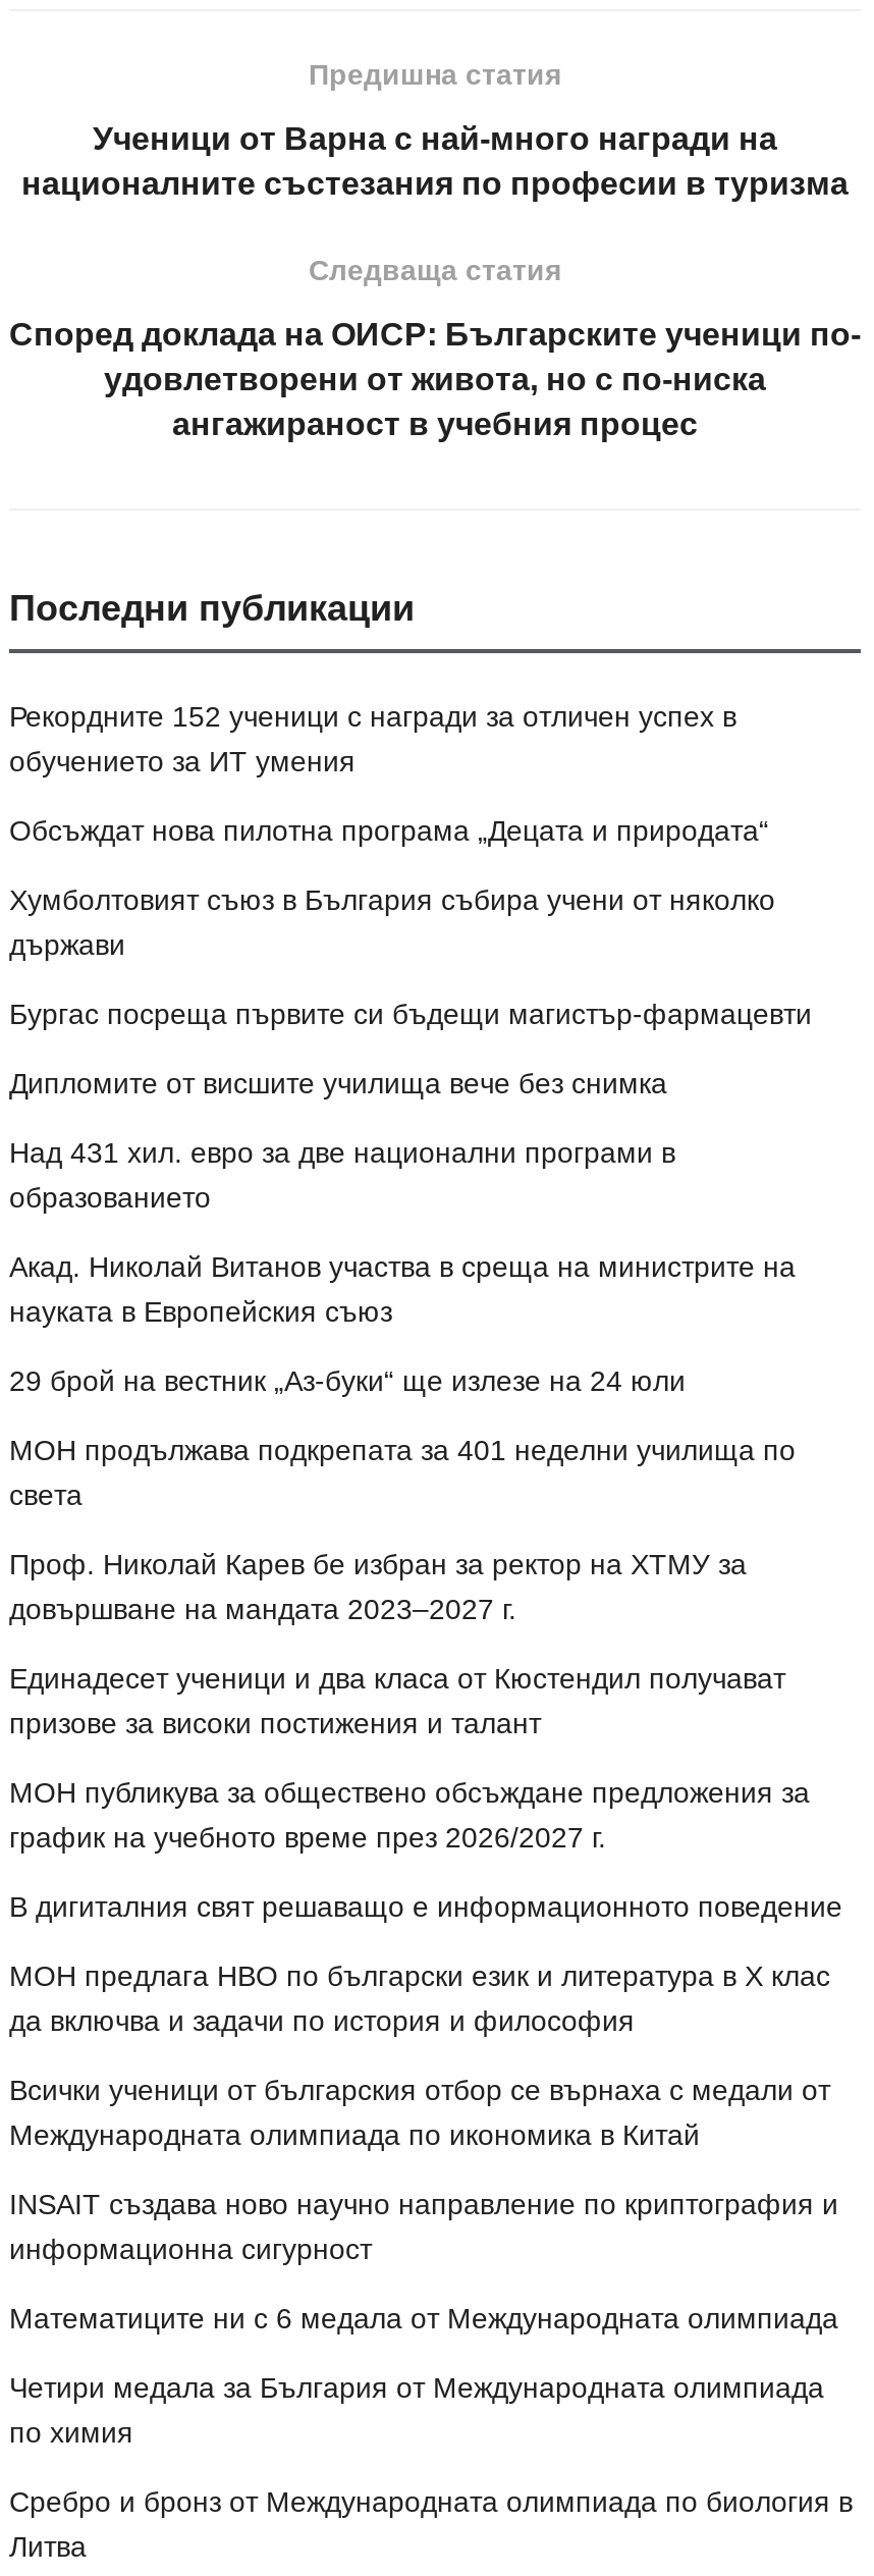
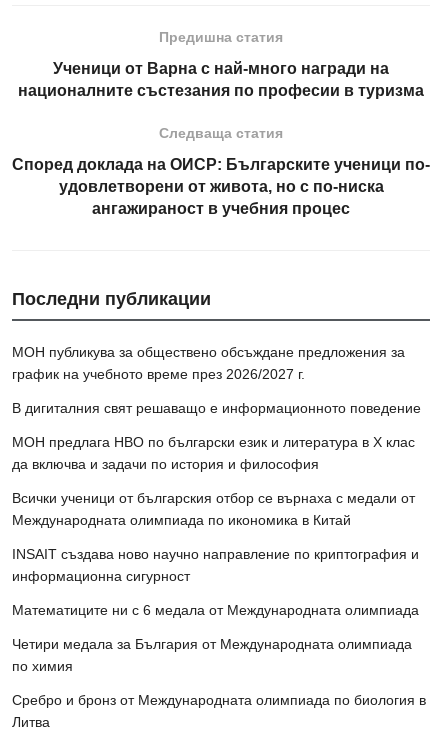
- Рекордните 152 ученици с награди за отличен успех в
- обучението за ИТ умения
- Обсъждат нова пилотна програма „Децата и природата“
- Хумболтовият съюз в България събира учени от няколко
- държави
- Бургас посреща първите си бъдещи магистър-фармацевти
- Дипломите от висшите училища вече без снимка
- Над 431 хил. евро за две национални програми в
- образованието
- Акад. Николай Витанов участва в среща на министрите на
- науката в Европейския съюз
- 29 брой на вестник „Аз-буки“ ще излезе на 24 юли
- МОН продължава подкрепата за 401 неделни училища по
- света
- Проф. Николай Карев бе избран за ректор на ХТМУ за
- довършване на мандата 2023–2027 г.
- Единадесет ученици и два класа от Кюстендил получават
- призове за високи постижения и талант
